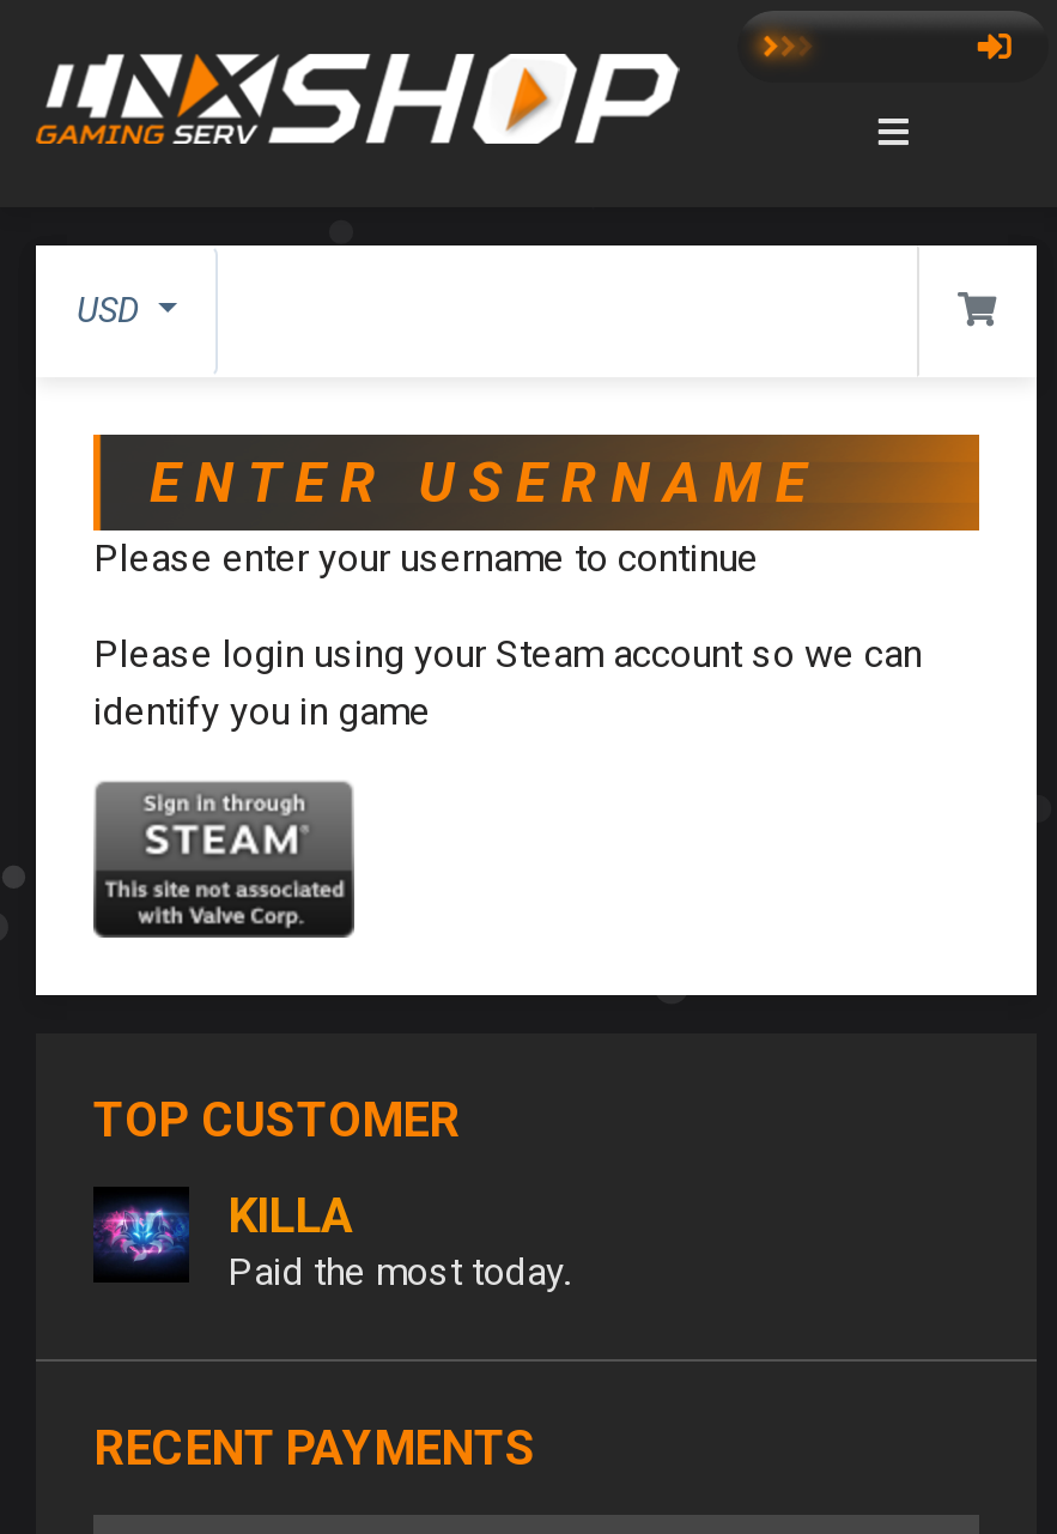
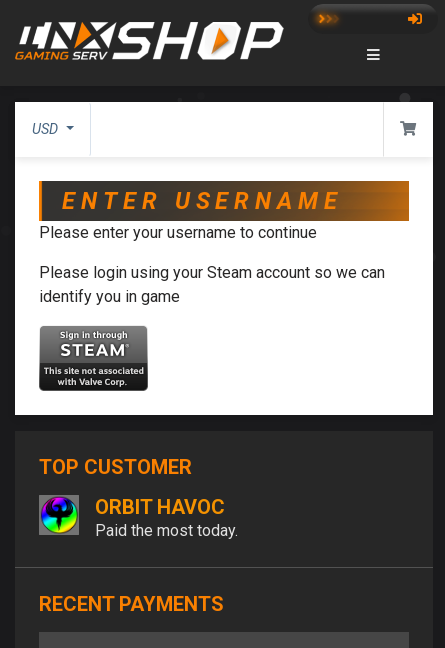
- [image]
- KILLA
+ [image]
+ ORBIT HAVOC
